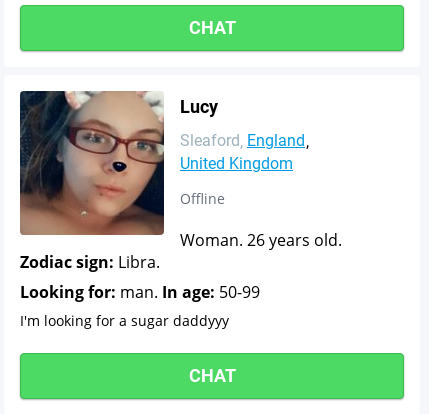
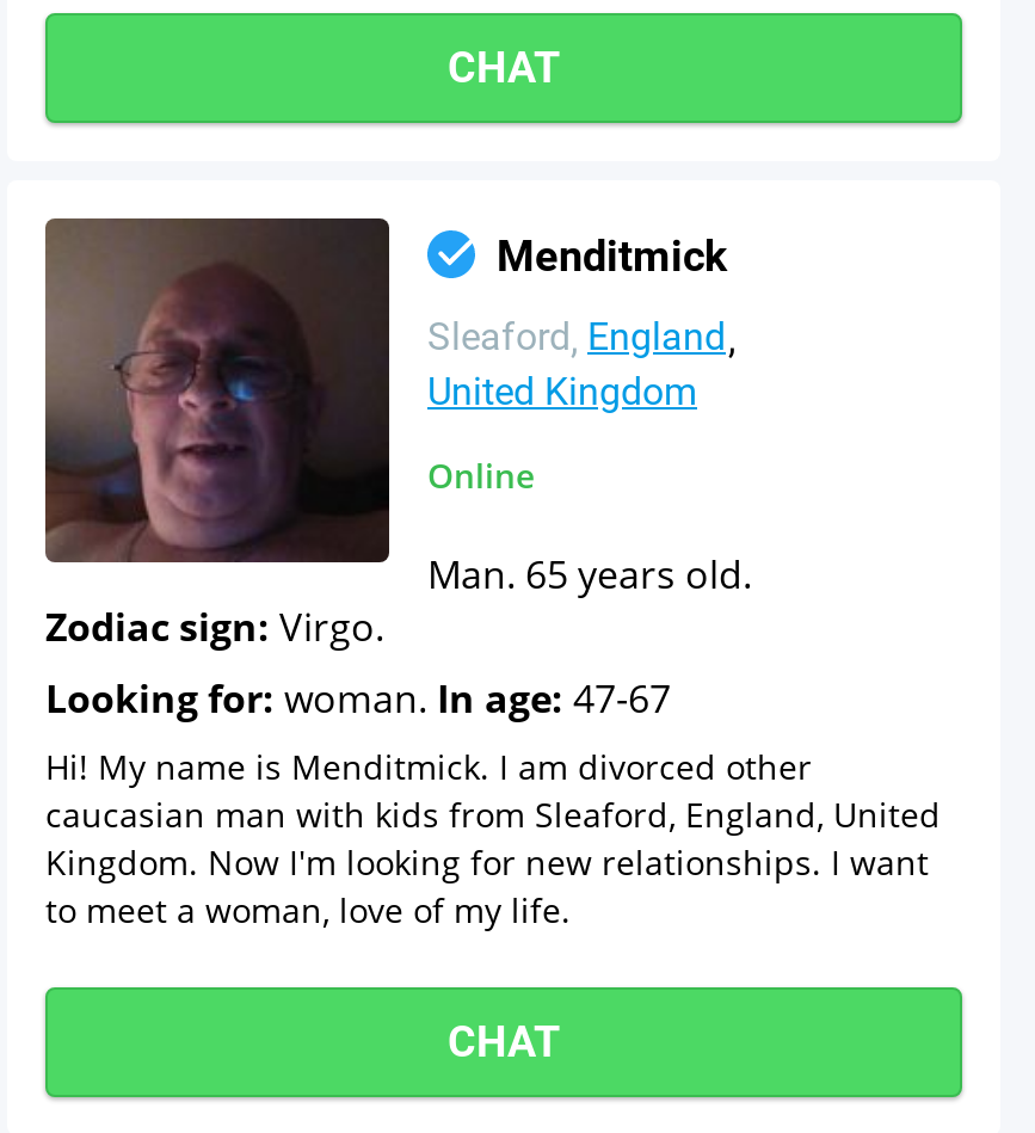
- [image]
- Offline
+ [image]
+ Online

- Lucy
+ Menditmick

- Woman. 26 years old.
- Zodiac sign: Libra.
- Looking for: man. In age: 50-99
- I'm looking for a sugar daddyyy
+ Man. 65 years old.
+ Zodiac sign: Virgo.
+ Looking for: woman. In age: 47-67
+ Hi! My name is Menditmick. I am divorced other
+ caucasian man with kids from Sleaford, England, United
+ Kingdom. Now I'm looking for new relationships. I want
+ to meet a woman, love of my life.
